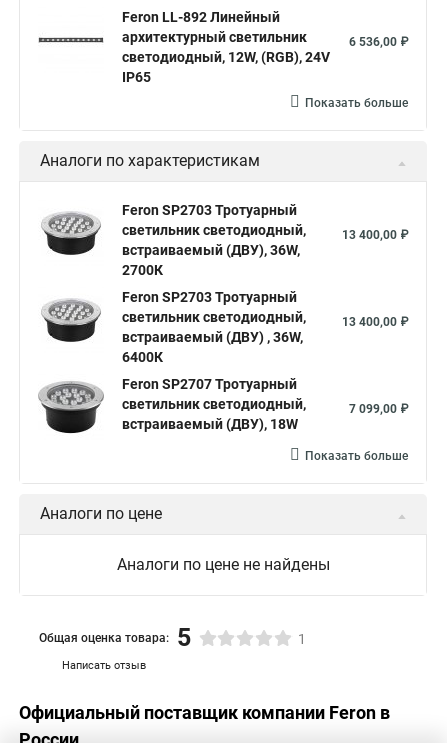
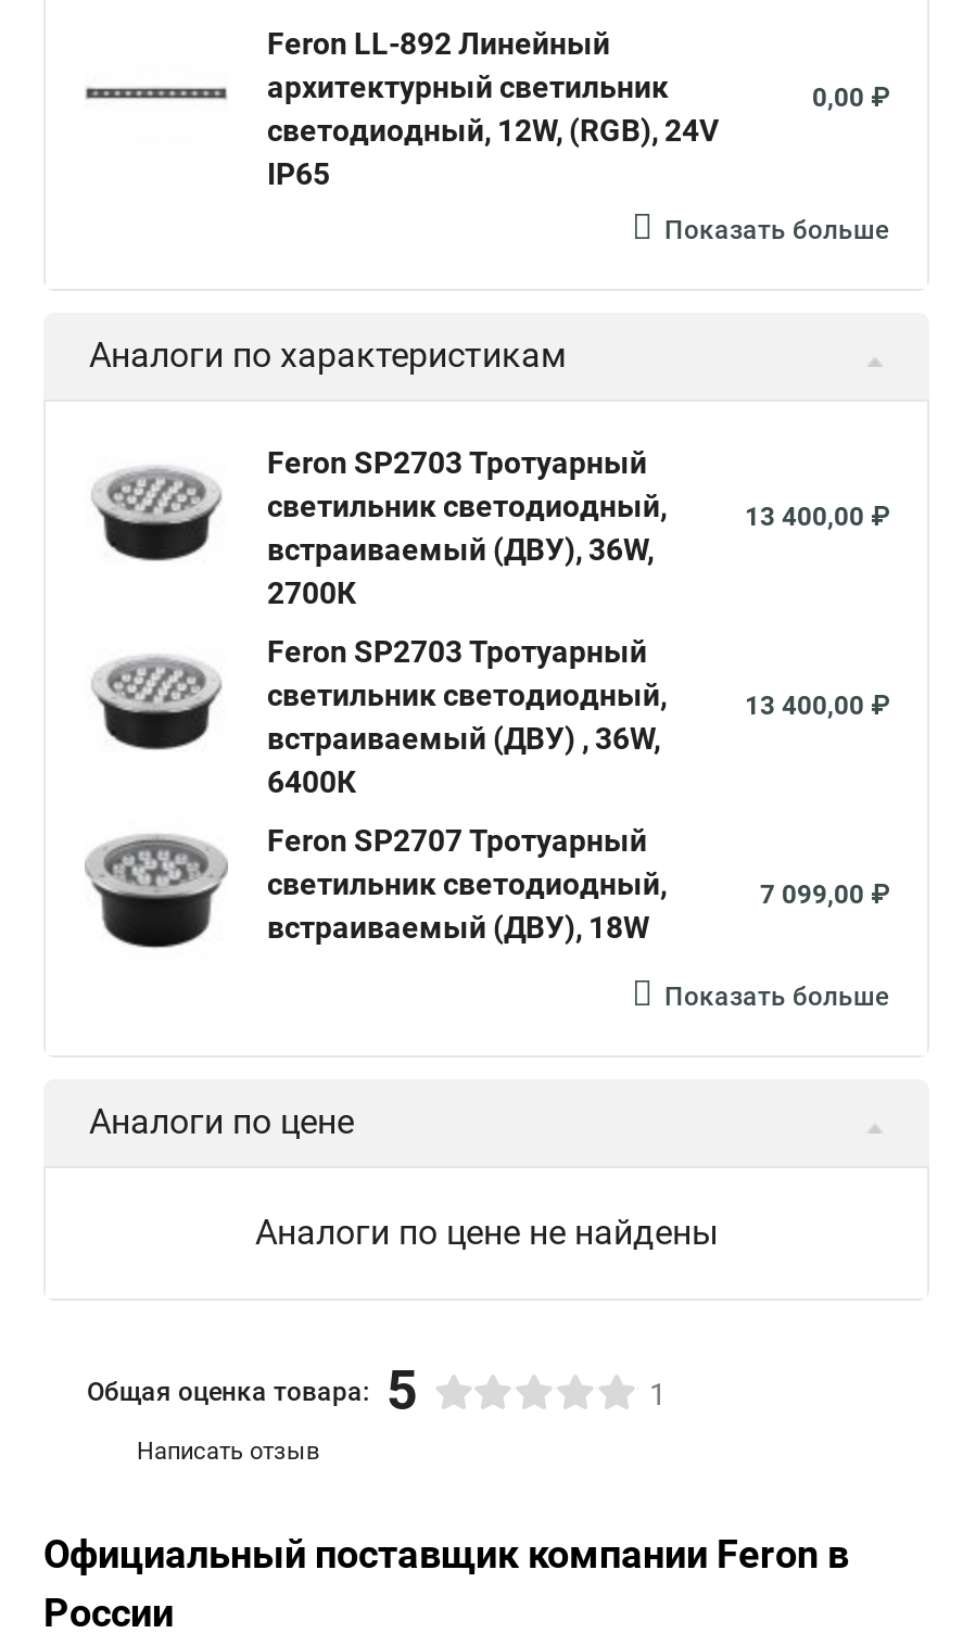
- 6 536,00 ₽
+ 0,00 ₽
